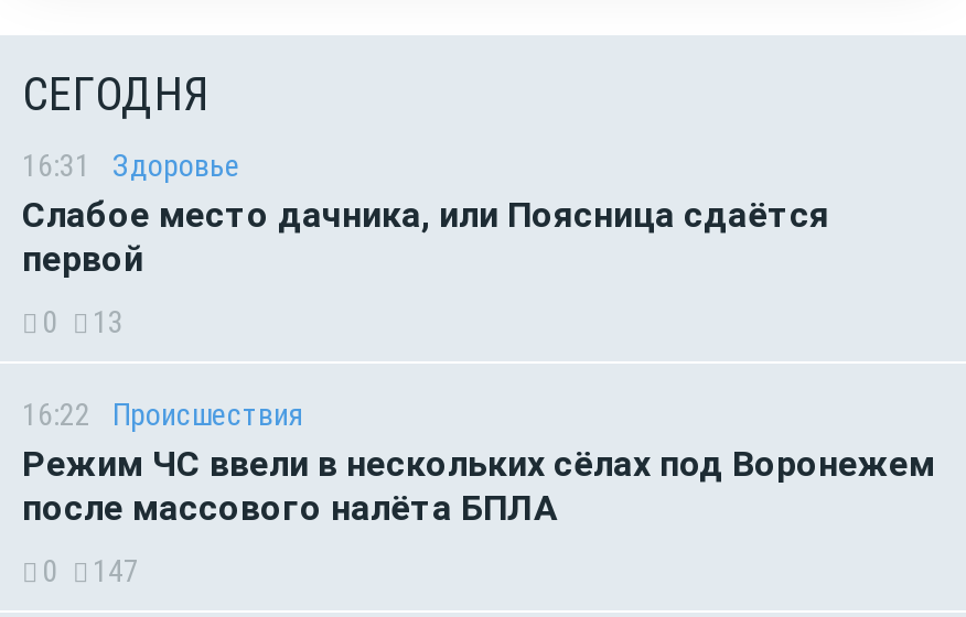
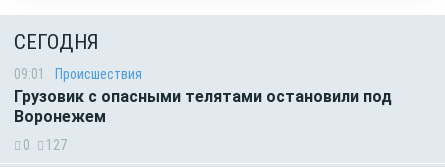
- 16:31
- Здоровье
- Слабое место дачника, или Поясница сдаётся
- первой
- 0
- 13
- 16:22
+ 09:01

- Режим ЧС ввели в нескольких сёлах под Воронежем
- после массового налёта БПЛА
+ Грузовик с опасными телятами остановили под
+ Воронежем

- 0 147
+ 0 127
